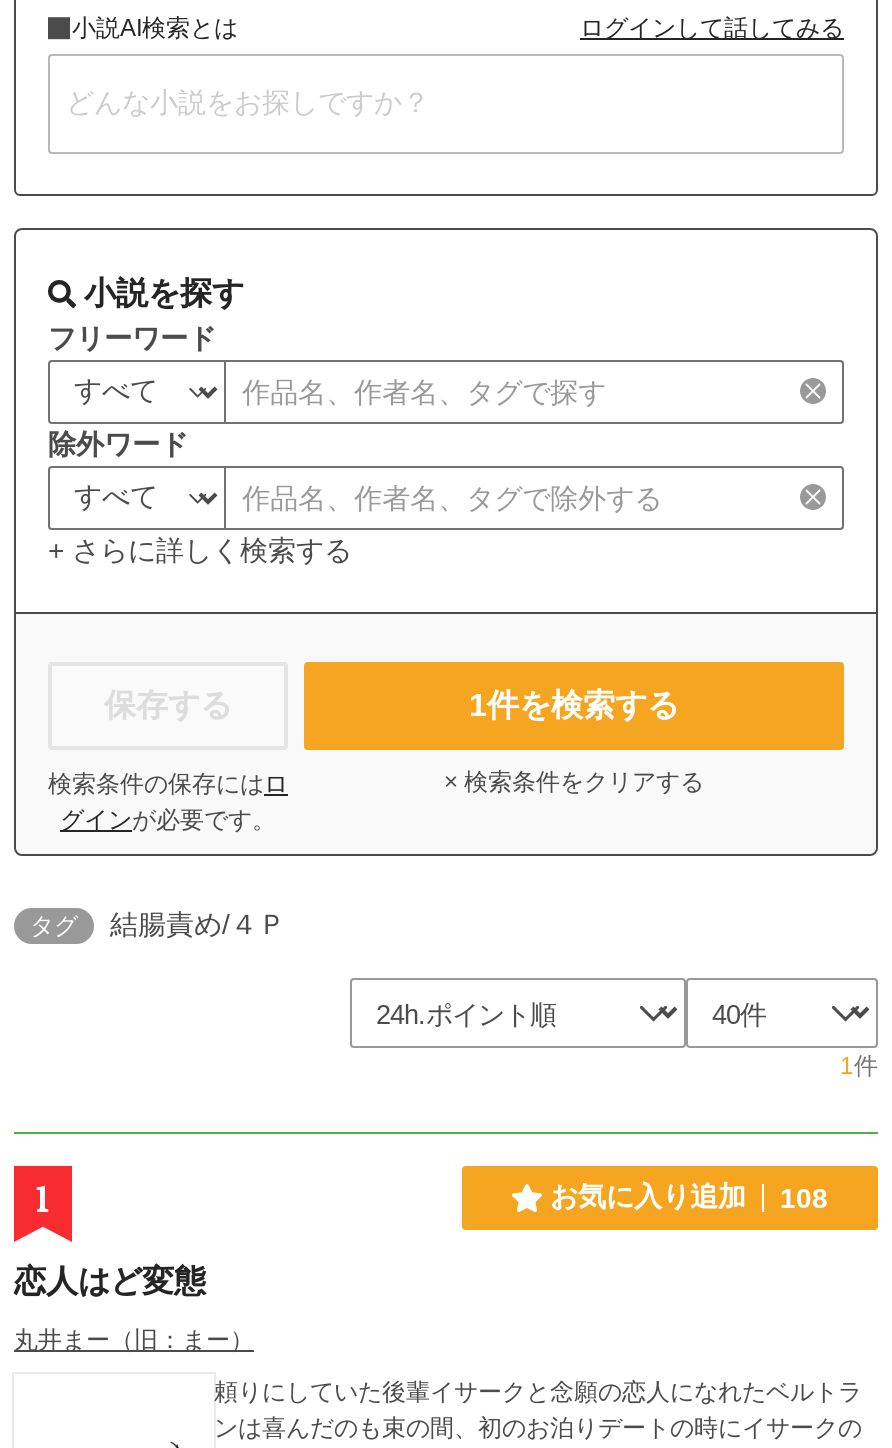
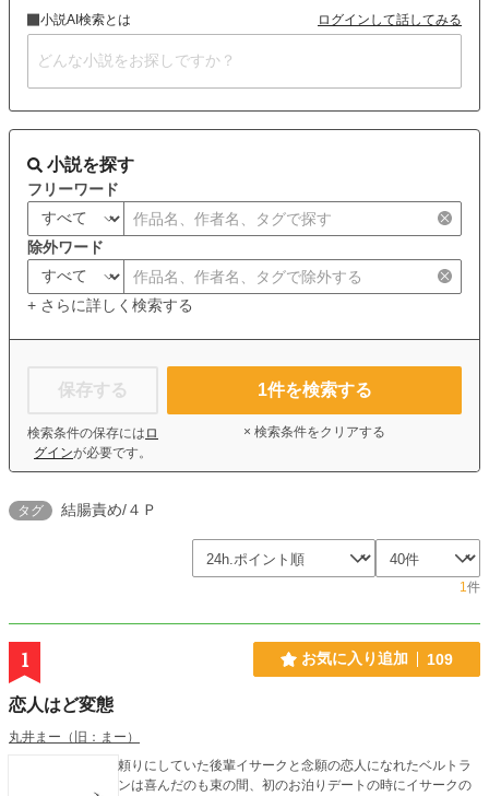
- お気に入り追加 108
+ お気に入り追加 109
